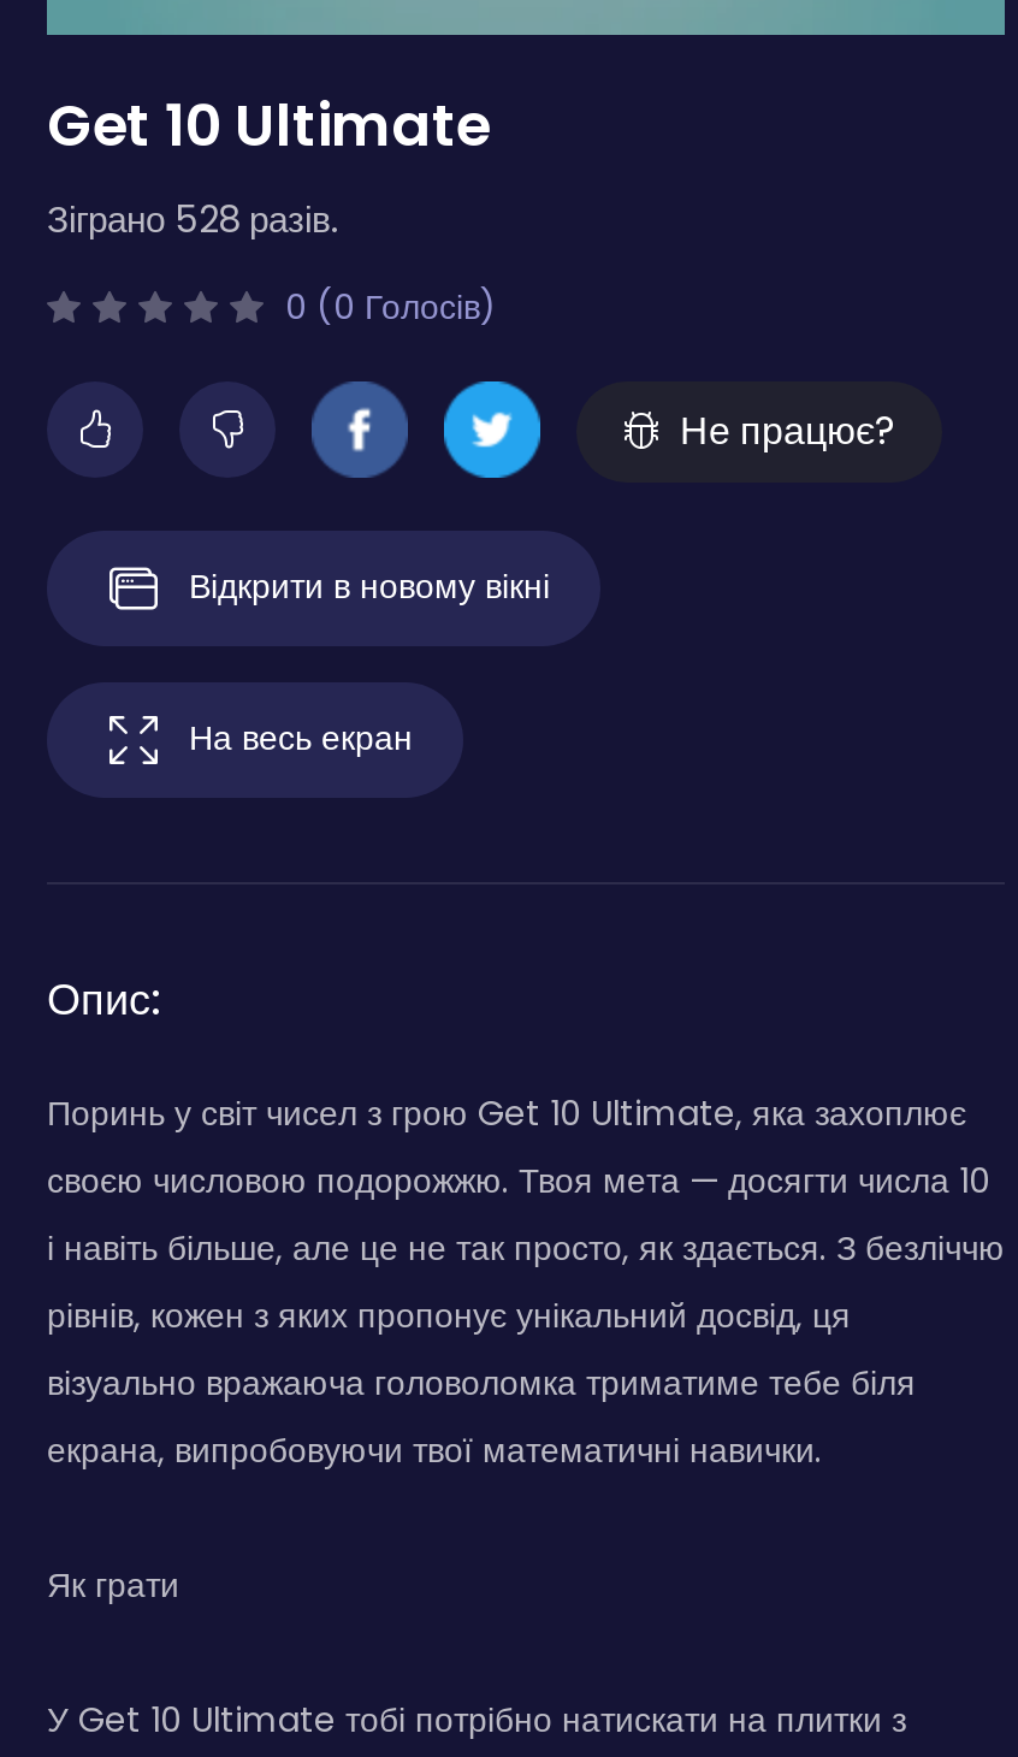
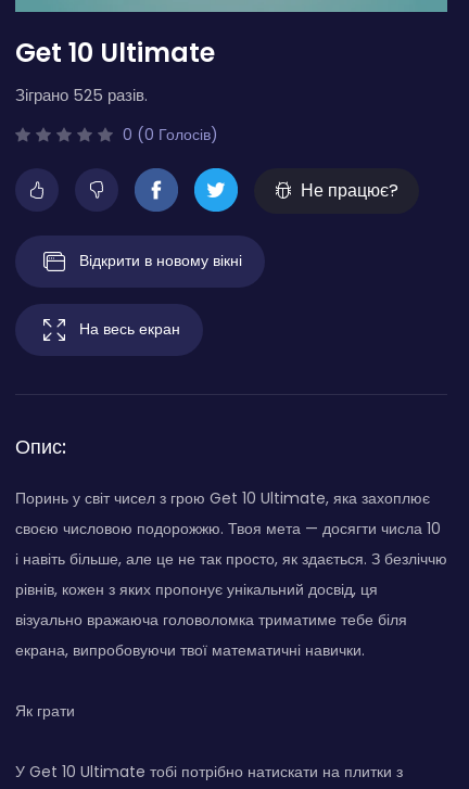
- Зіграно 528 разів.
+ Зіграно 525 разів.
